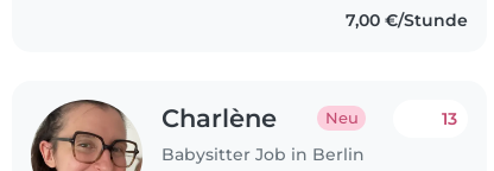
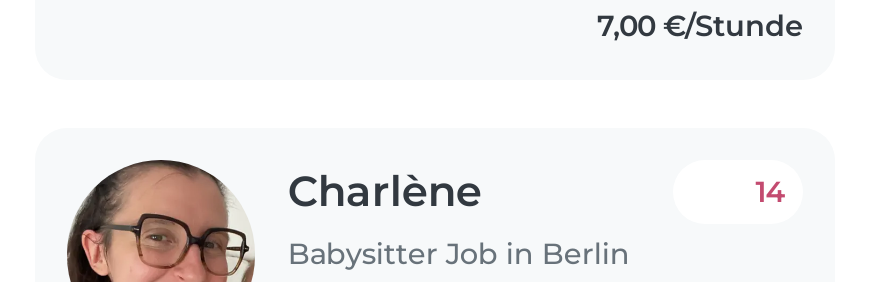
- Neu

- 13
+ 14
